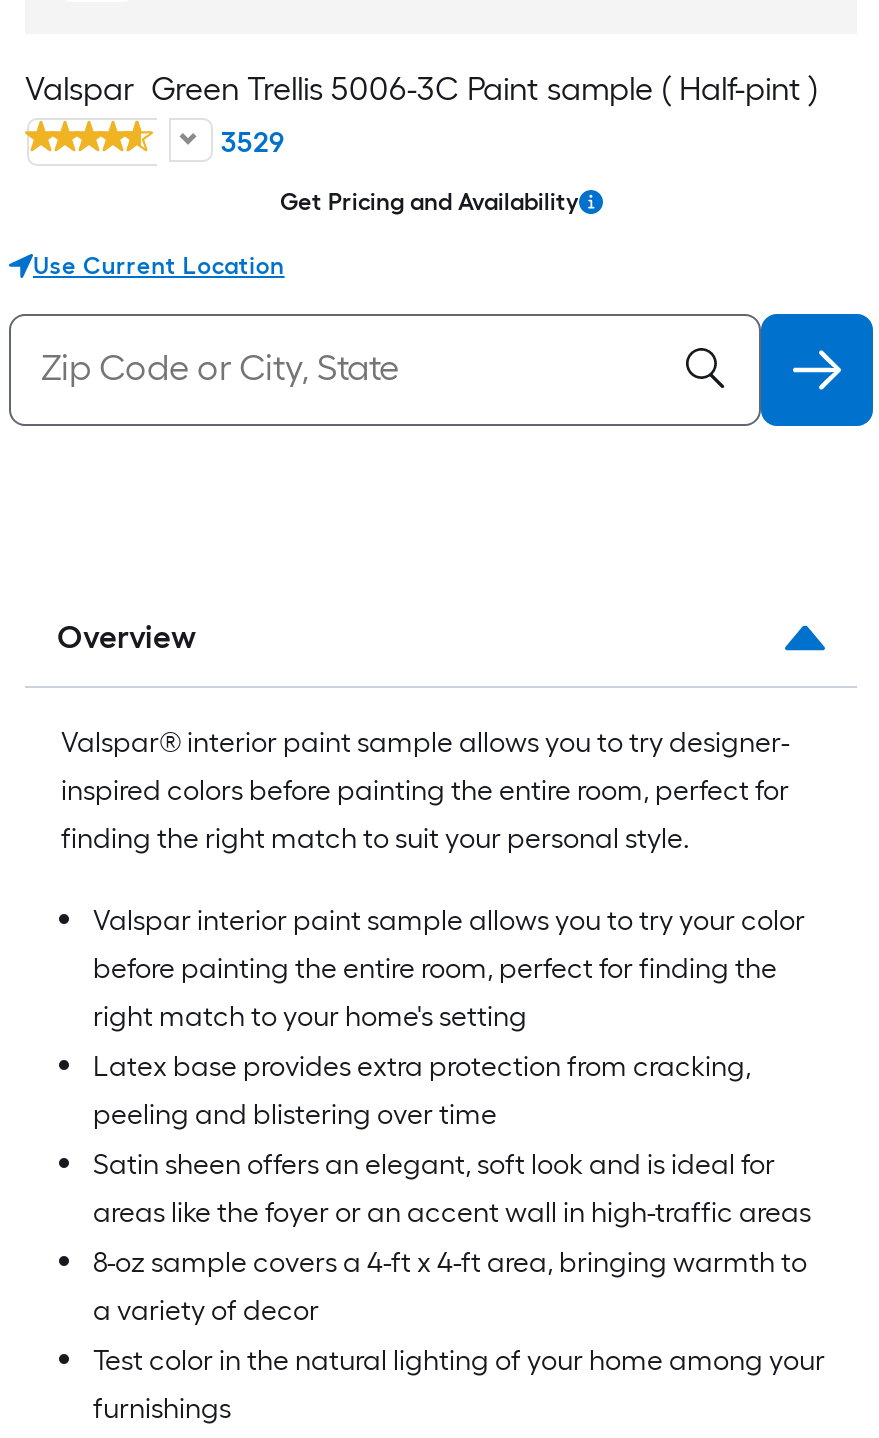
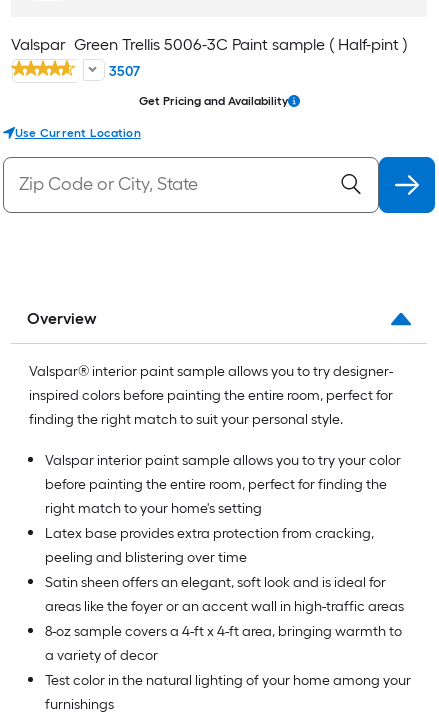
- 3529
+ 3507
